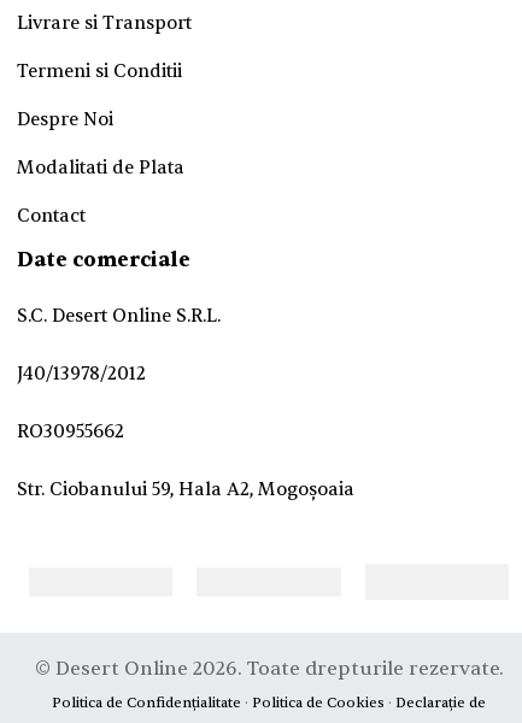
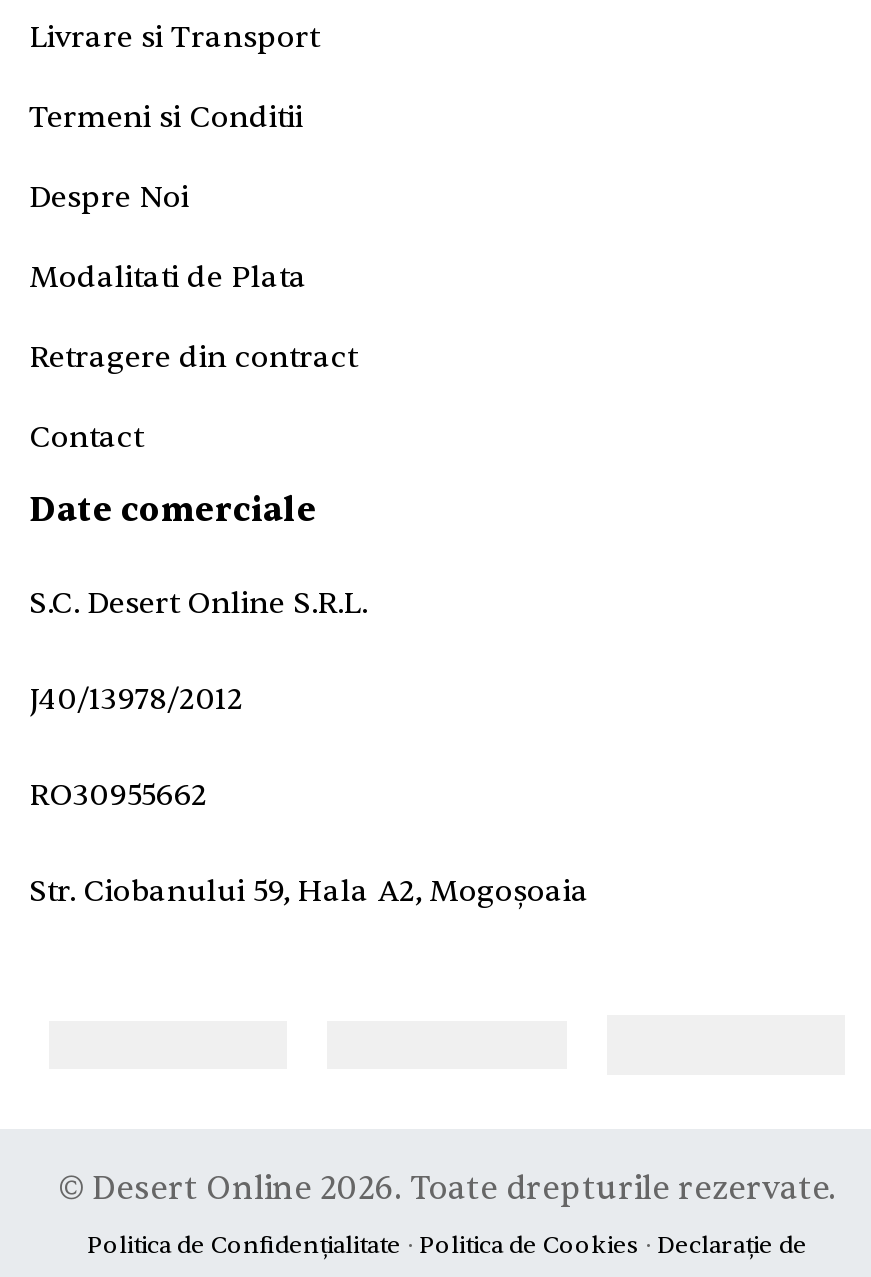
+ Retragere din contract
